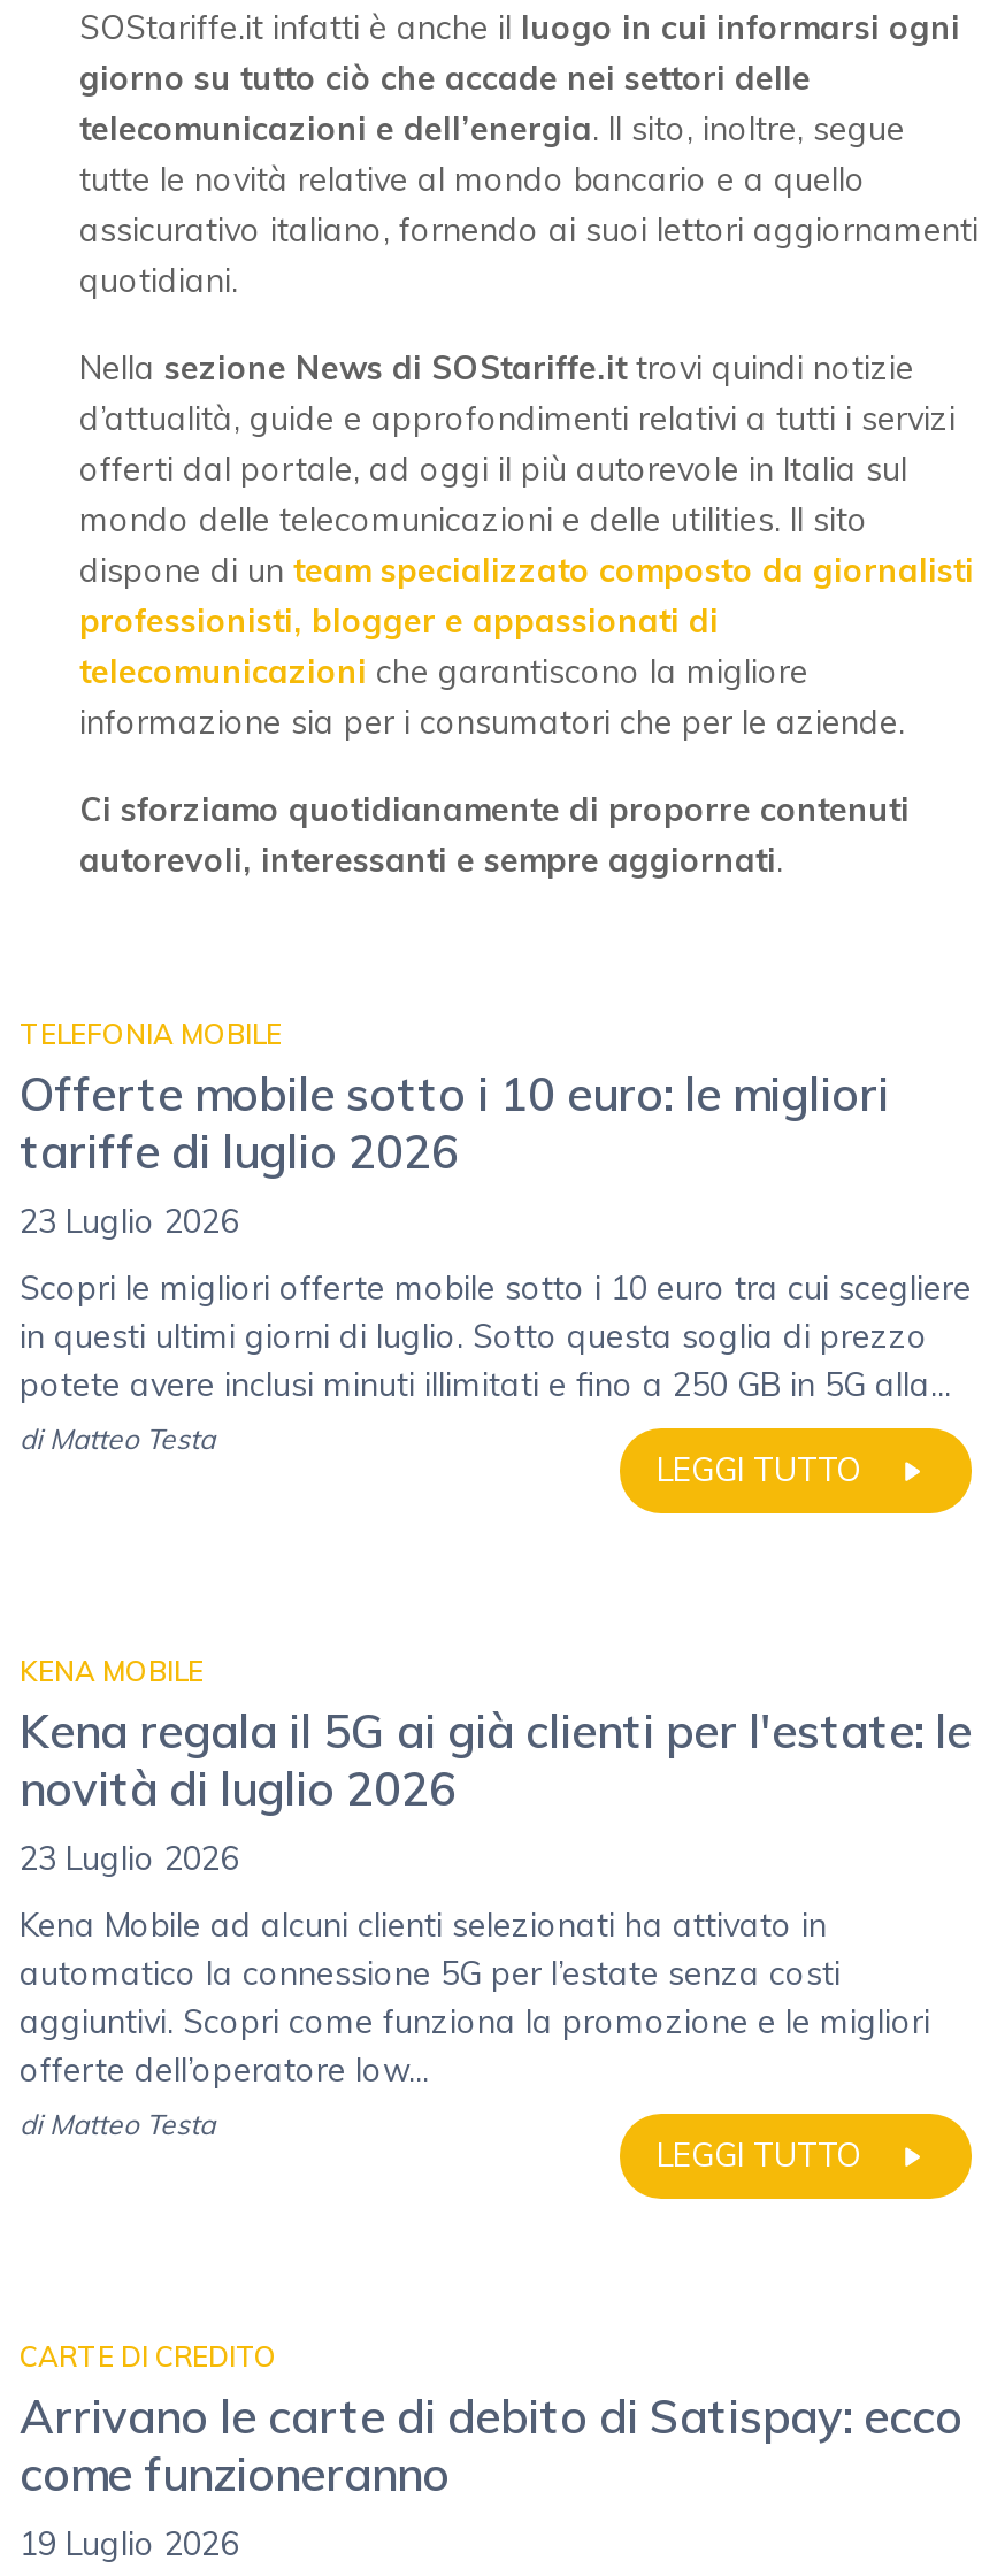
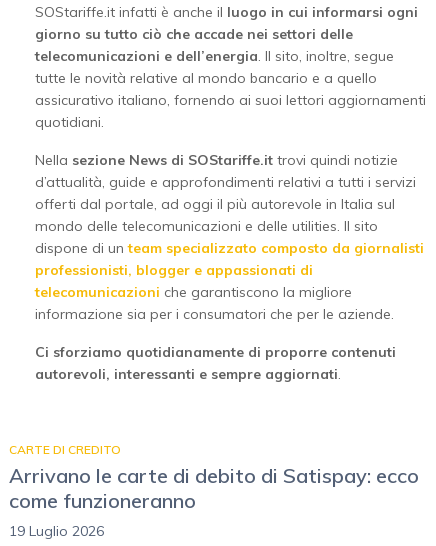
- TELEFONIA MOBILE
- Offerte mobile sotto i 10 euro: le migliori
- tariffe di luglio 2026
- 23 Luglio 2026
- Scopri le migliori offerte mobile sotto i 10 euro tra cui scegliere
- in questi ultimi giorni di luglio. Sotto questa soglia di prezzo
- potete avere inclusi minuti illimitati e fino a 250 GB in 5G alla...
- LEGGI TUTTO

- di Matteo Testa

- KENA MOBILE
- Kena regala il 5G ai già clienti per l'estate: le
- novità di luglio 2026
- 23 Luglio 2026
- Kena Mobile ad alcuni clienti selezionati ha attivato in
- automatico la connessione 5G per l’estate senza costi
- aggiuntivi. Scopri come funziona la promozione e le migliori
- offerte dell’operatore low...
- LEGGI TUTTO

- di Matteo Testa
